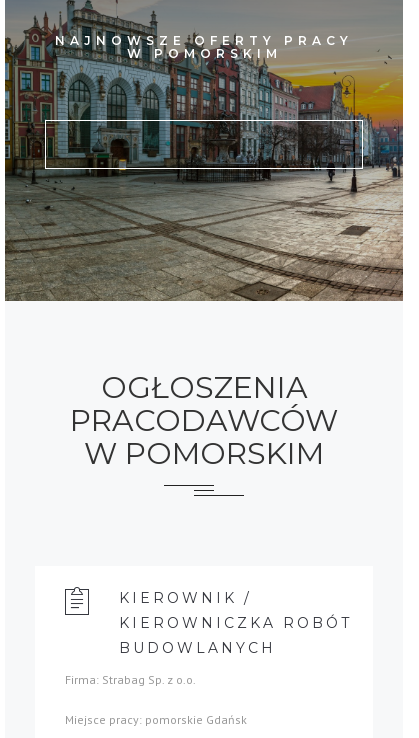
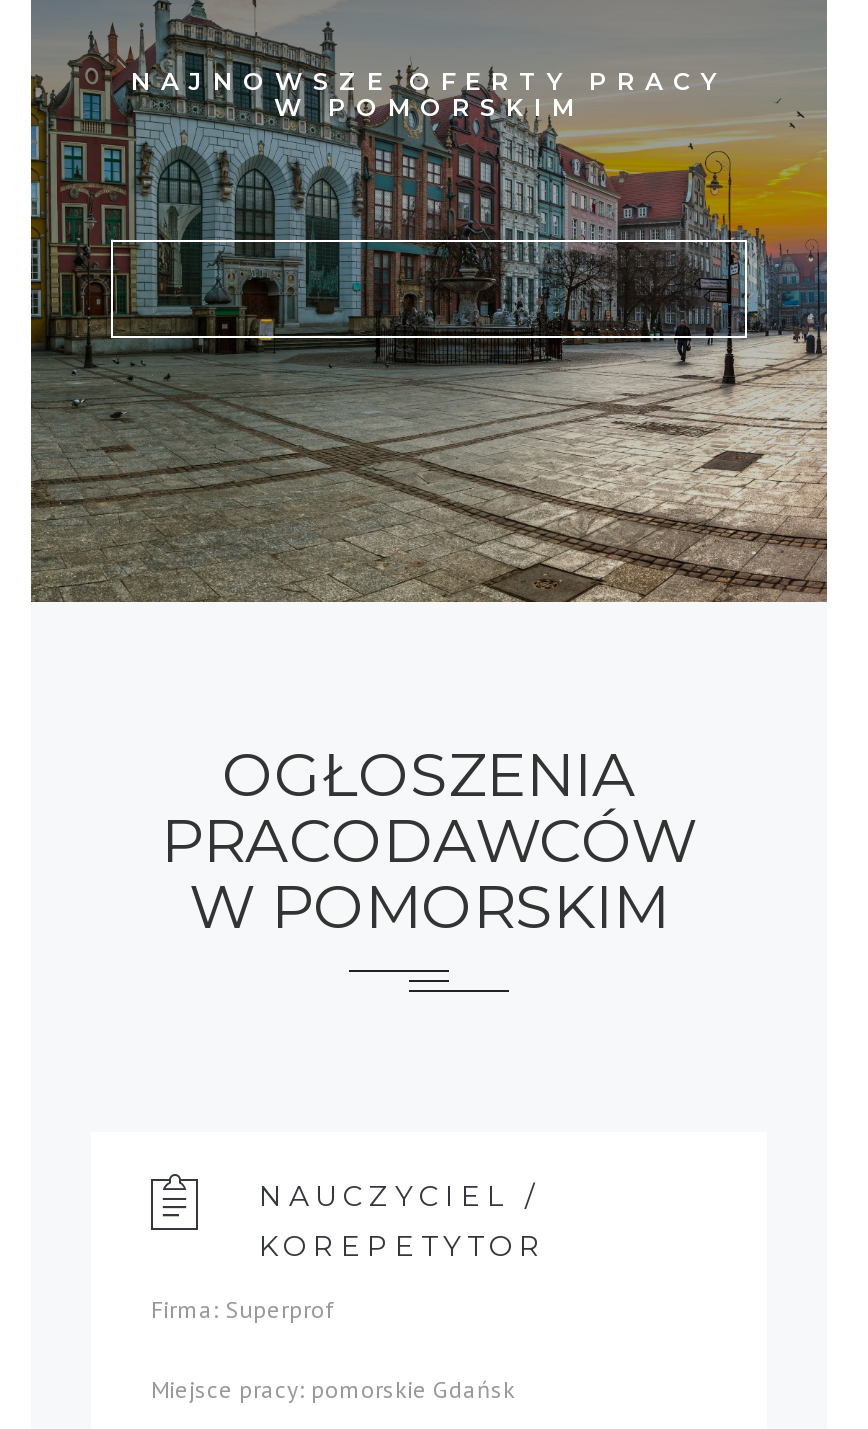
- KIEROWNIK /
- KIEROWNICZKA ROBÓT
- BUDOWLANYCH
+ NAUCZYCIEL /
+ KOREPETYTOR

- Firma: Strabag Sp. z o.o.
+ Firma: Superprof
